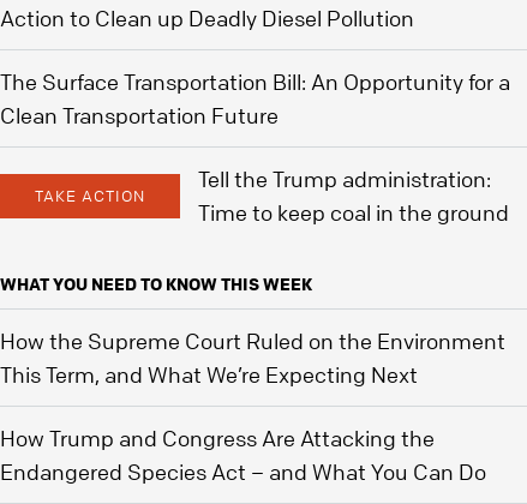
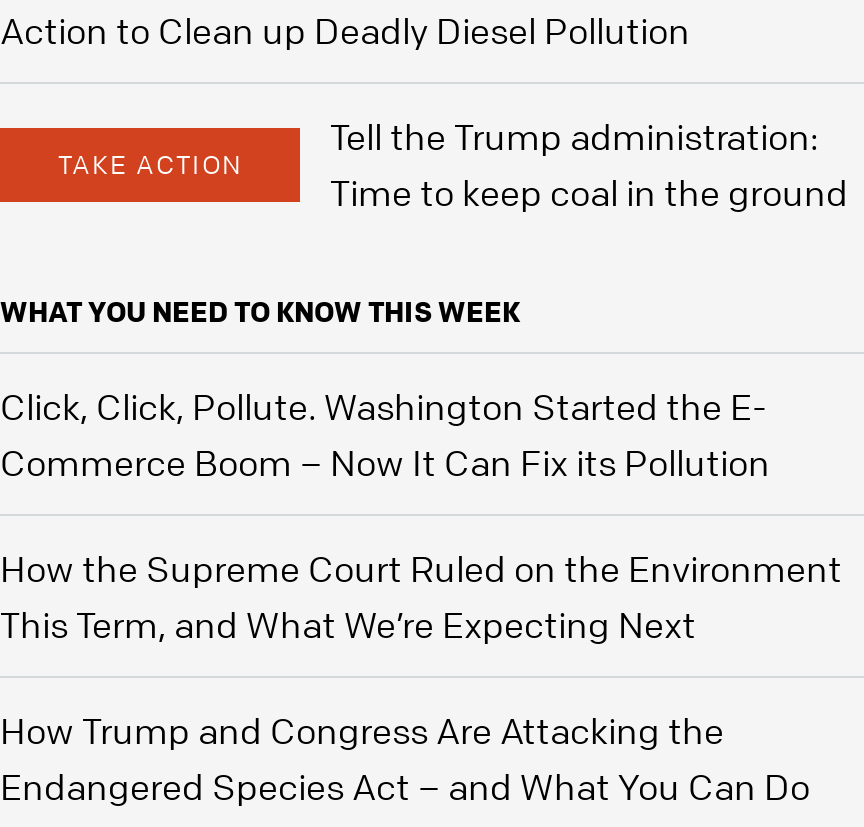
- The Surface Transportation Bill: An Opportunity for a
- Clean Transportation Future

moved up: TAKE ACTION | Tell the Trump administration: | Time to keep coal in the ground | WHAT YOU NEED TO KNOW THIS WEEK

+ Click, Click, Pollute. Washington Started the E-
+ Commerce Boom – Now It Can Fix its Pollution
